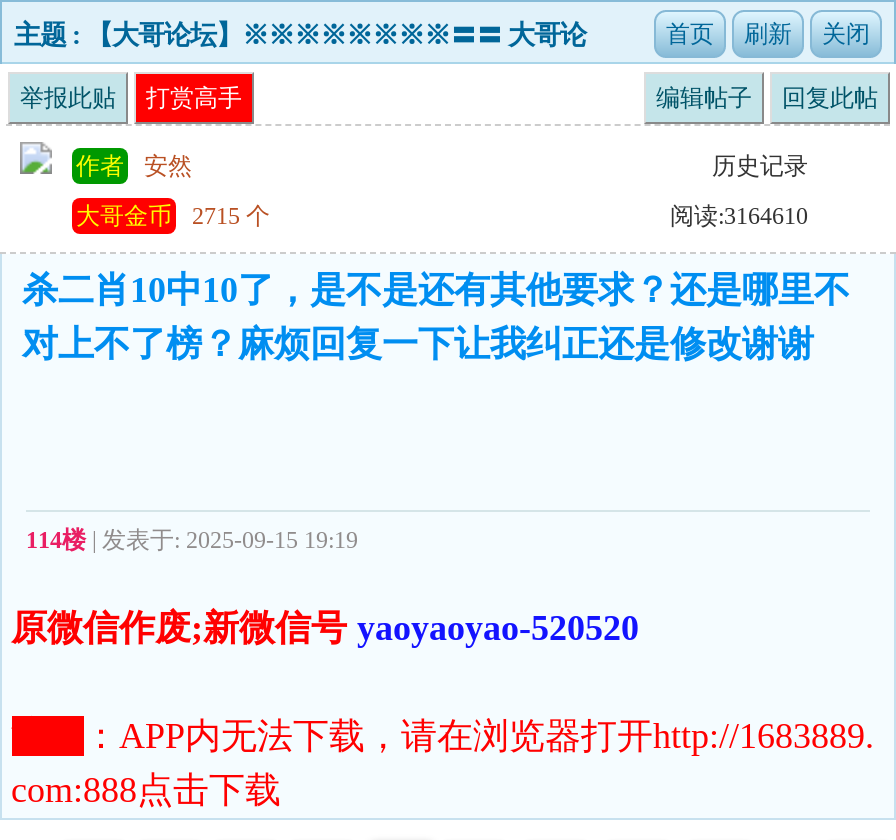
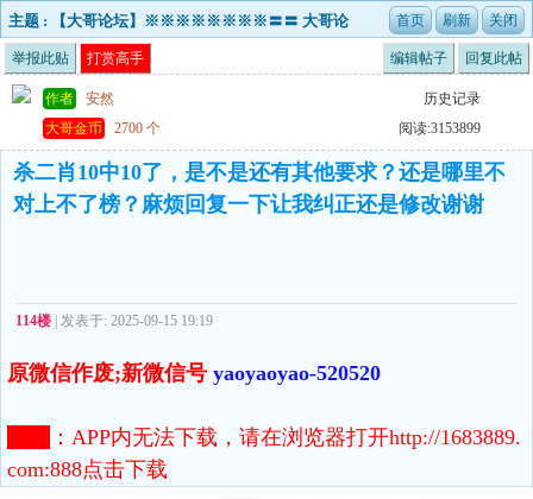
- 2715 个
+ 2700 个

- 阅读:3164610
+ 阅读:3153899
